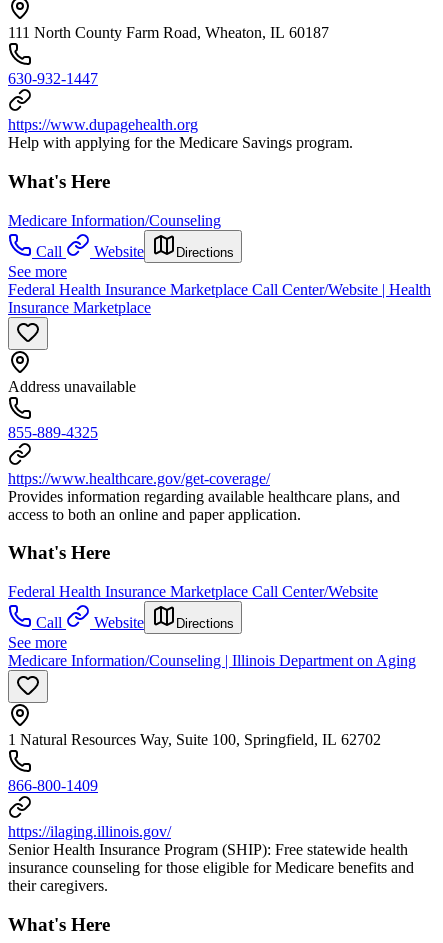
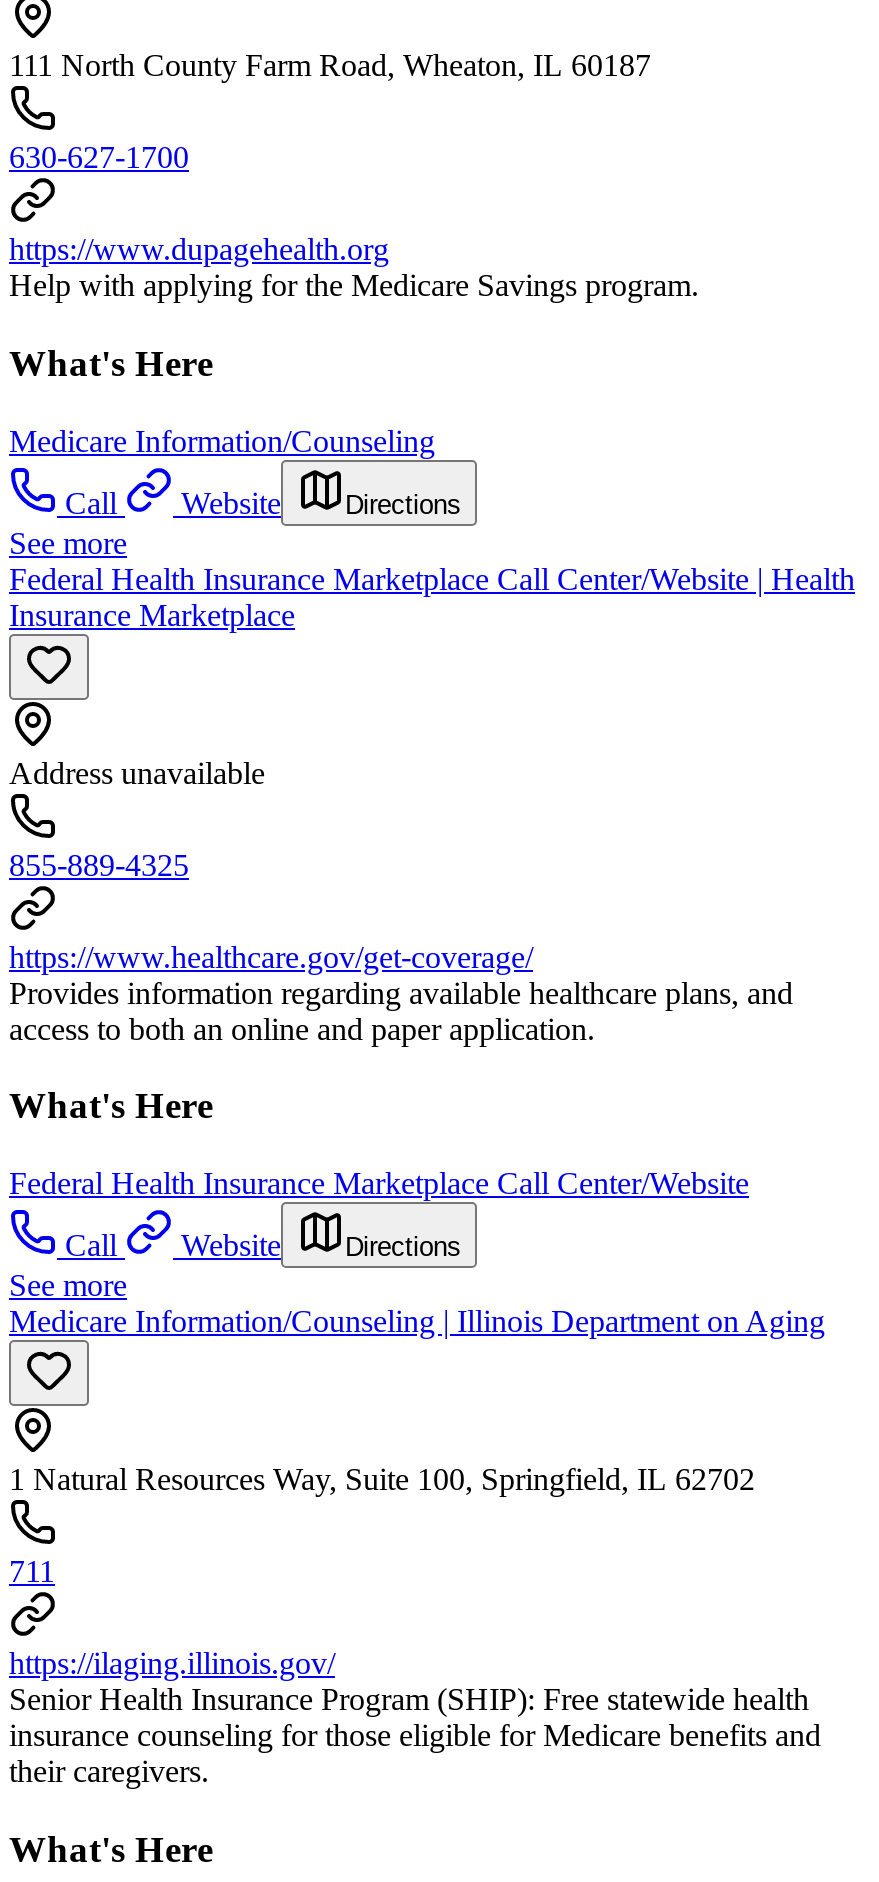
- 630-932-1447
+ 630-627-1700

- 866-800-1409
+ 711
